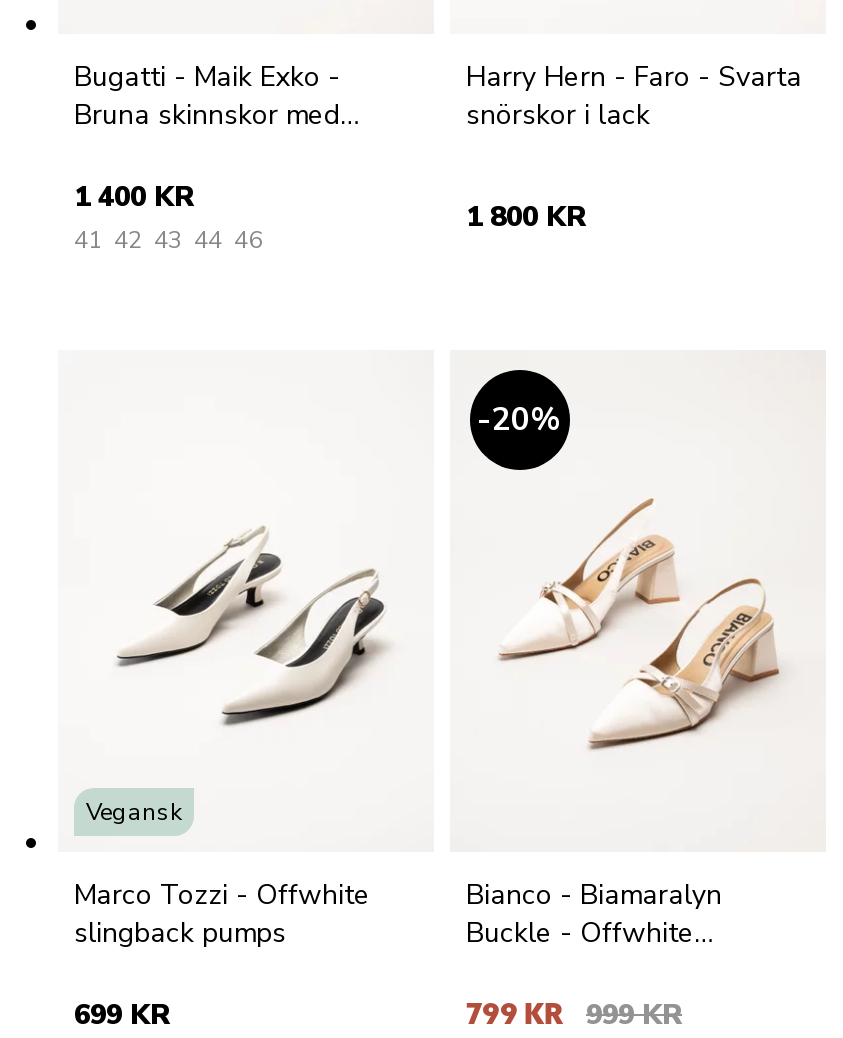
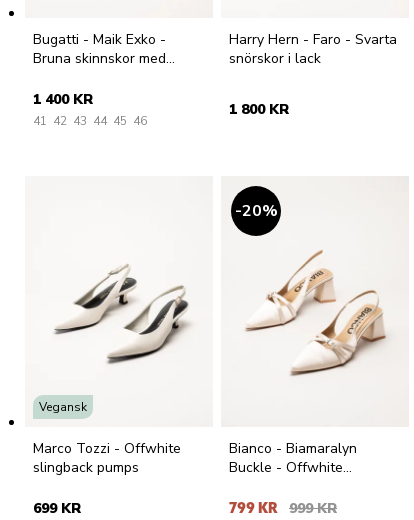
- 41 42 43 44 46
+ 41 42 43 44 45 46
